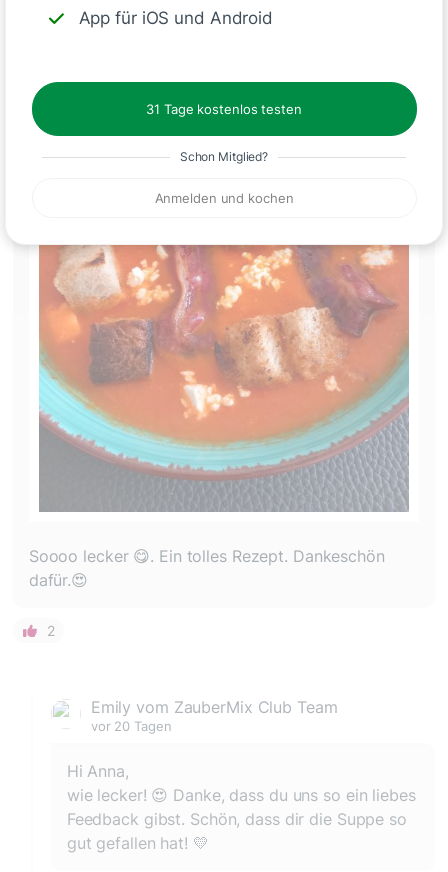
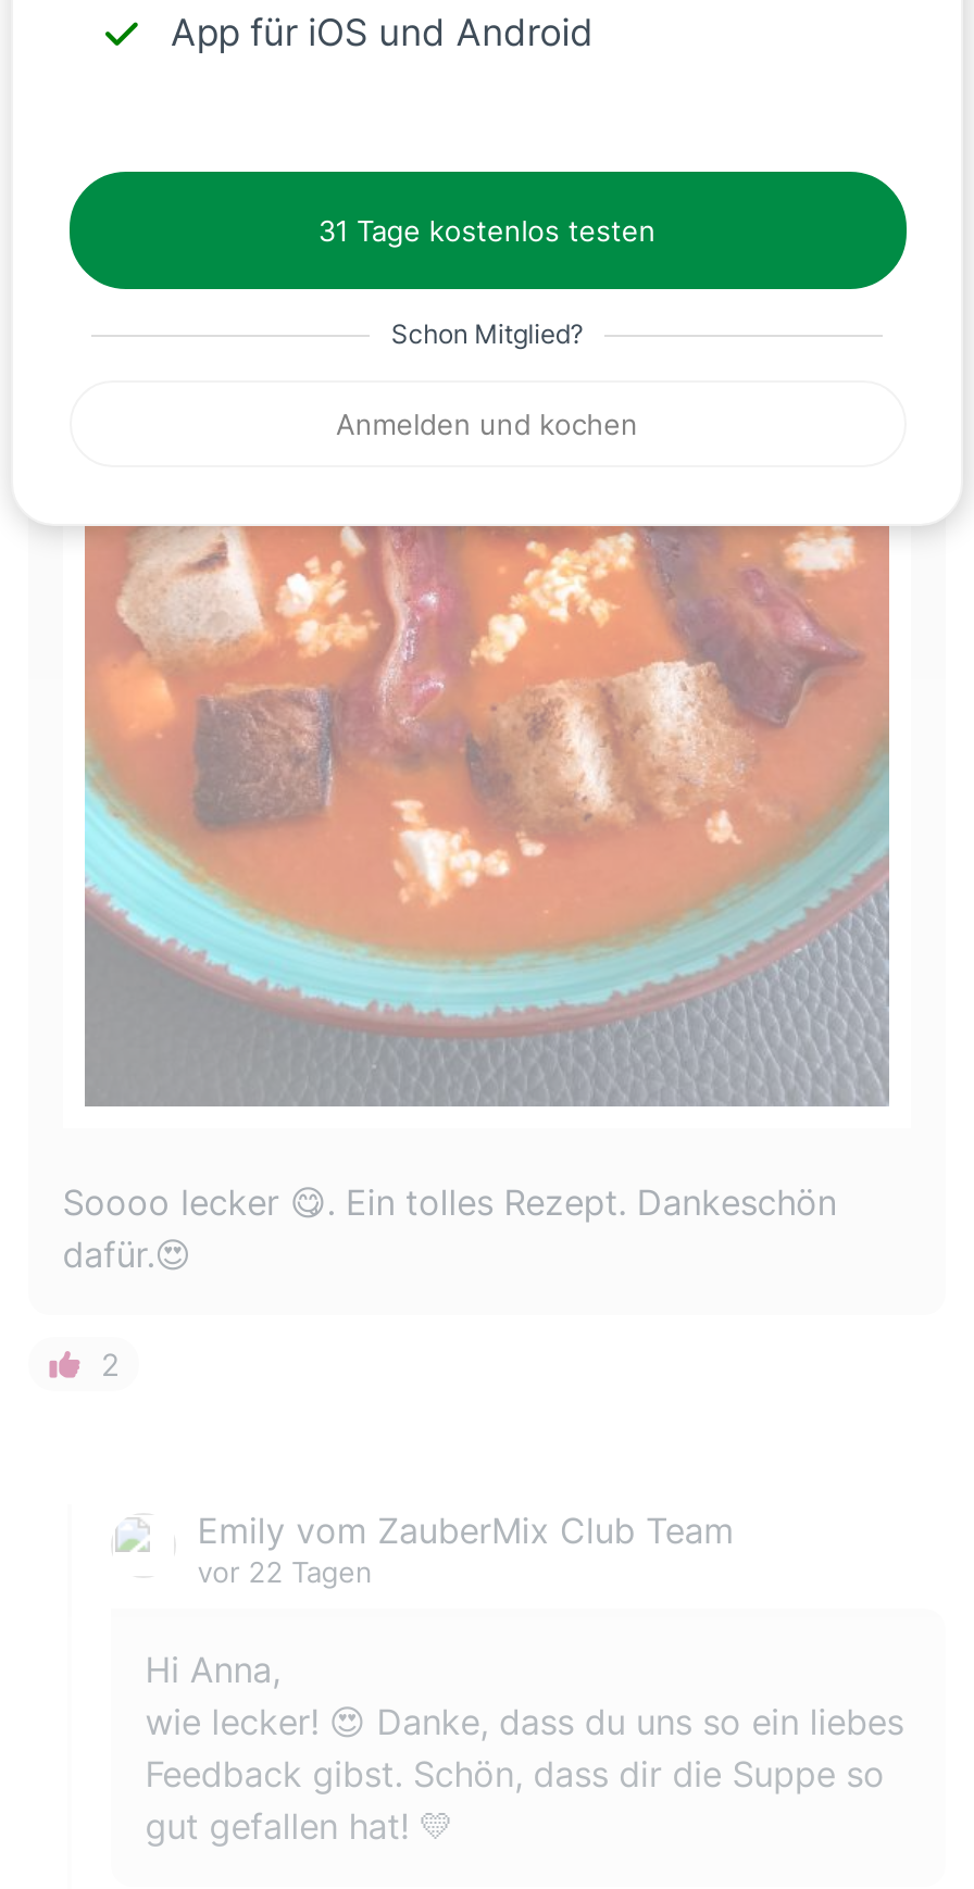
- vor 20 Tagen
+ vor 22 Tagen
